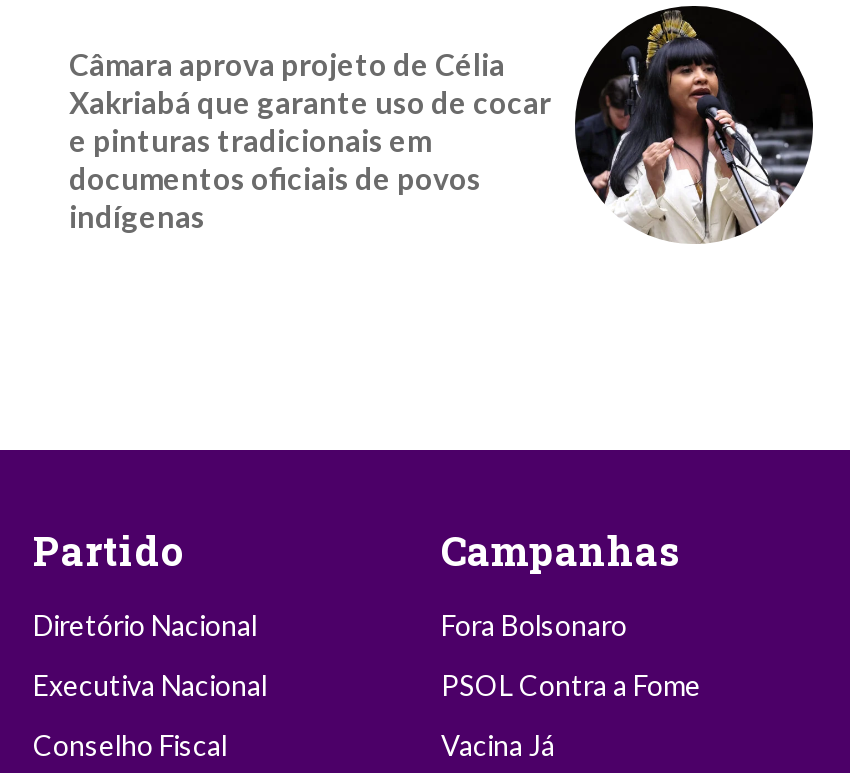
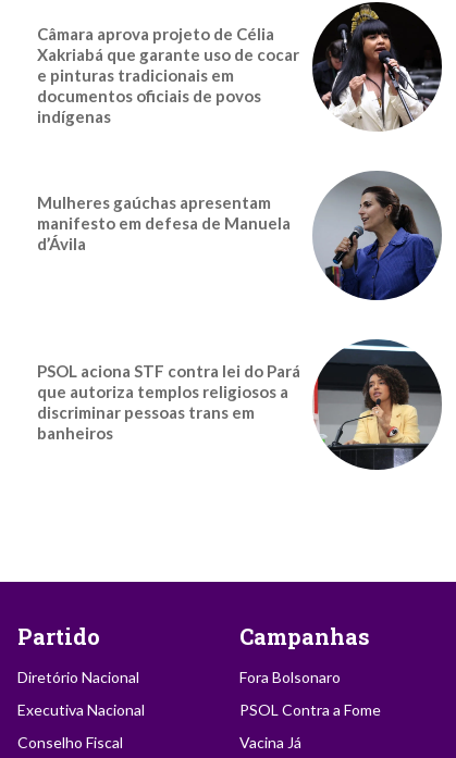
+ [image]
+ Mulheres gaúchas apresentam
+ manifesto em defesa de Manuela
+ d’Ávila

+ [image]
+ PSOL aciona STF contra lei do Pará
+ que autoriza templos religiosos a
+ discriminar pessoas trans em
+ banheiros
